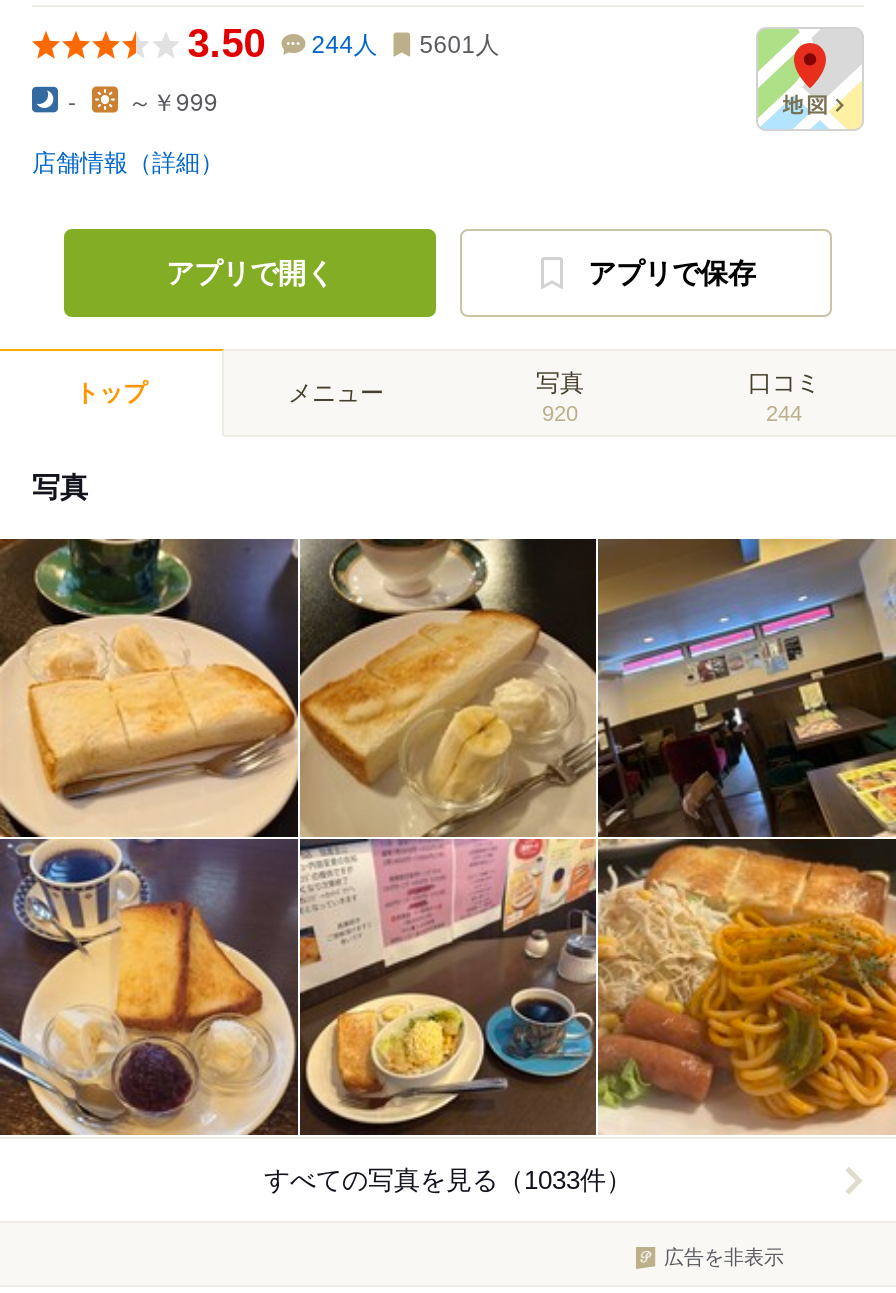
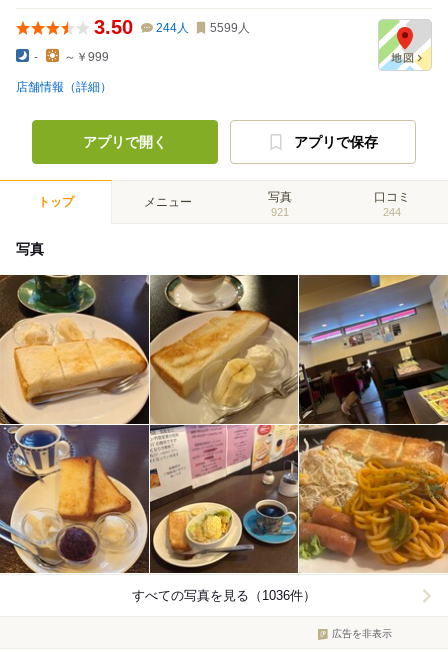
- 3.50 244人 5601人
+ 3.50 244人 5599人

- 920
+ 921

- すべての写真を見る（1033件）
+ すべての写真を見る（1036件）
